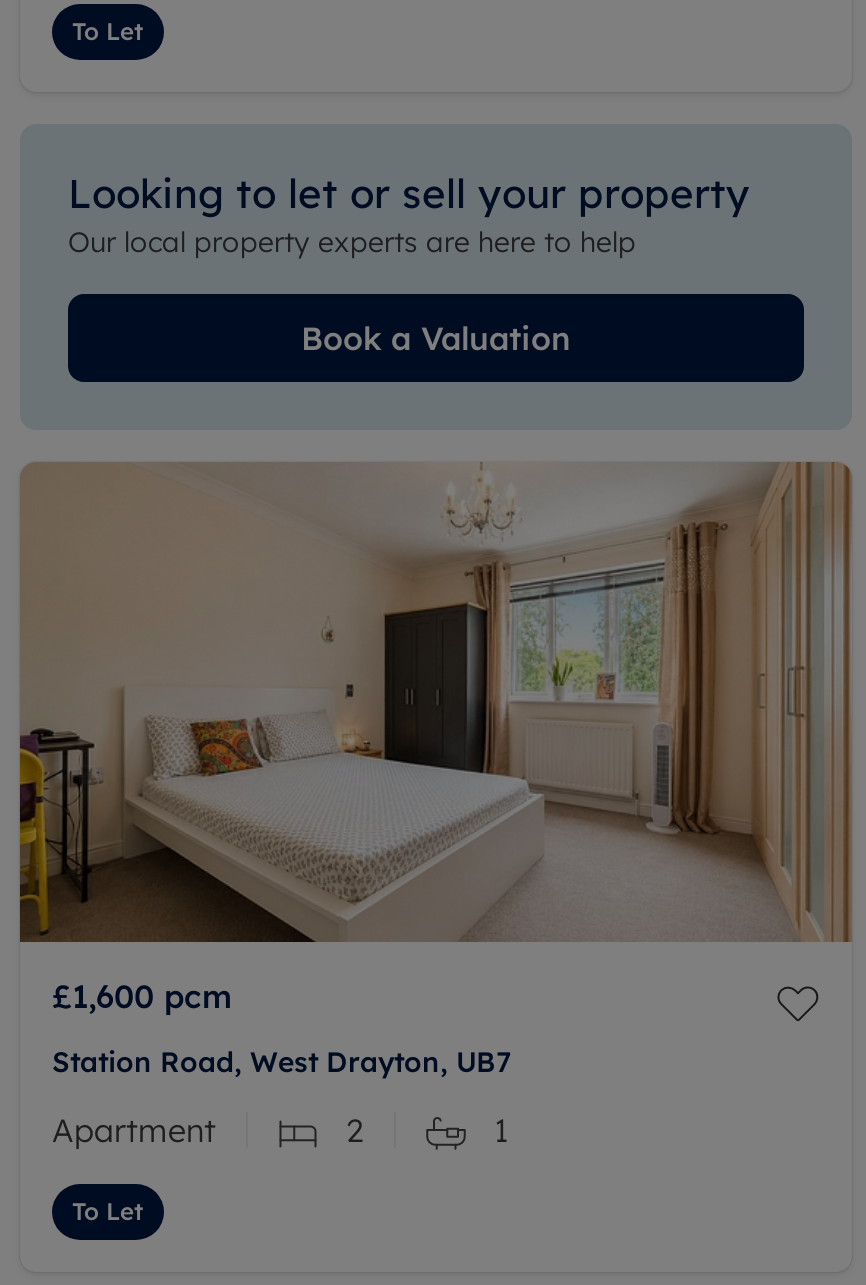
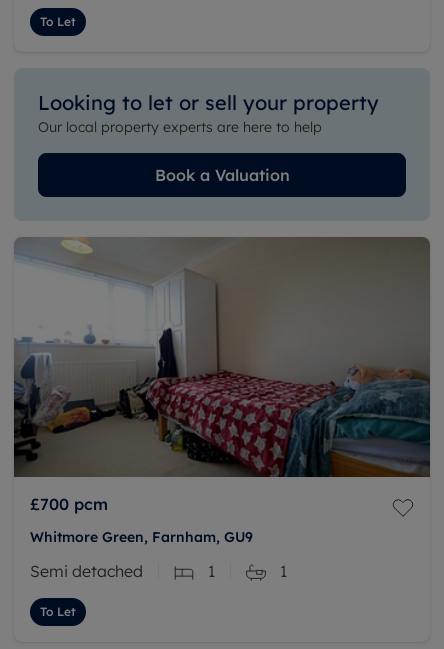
- [image]
- £1,600 pcm
+ [image]
+ £700 pcm

- Station Road, West Drayton, UB7
+ Whitmore Green, Farnham, GU9

- Apartment
- 2
+ Semi detached
+ 1
